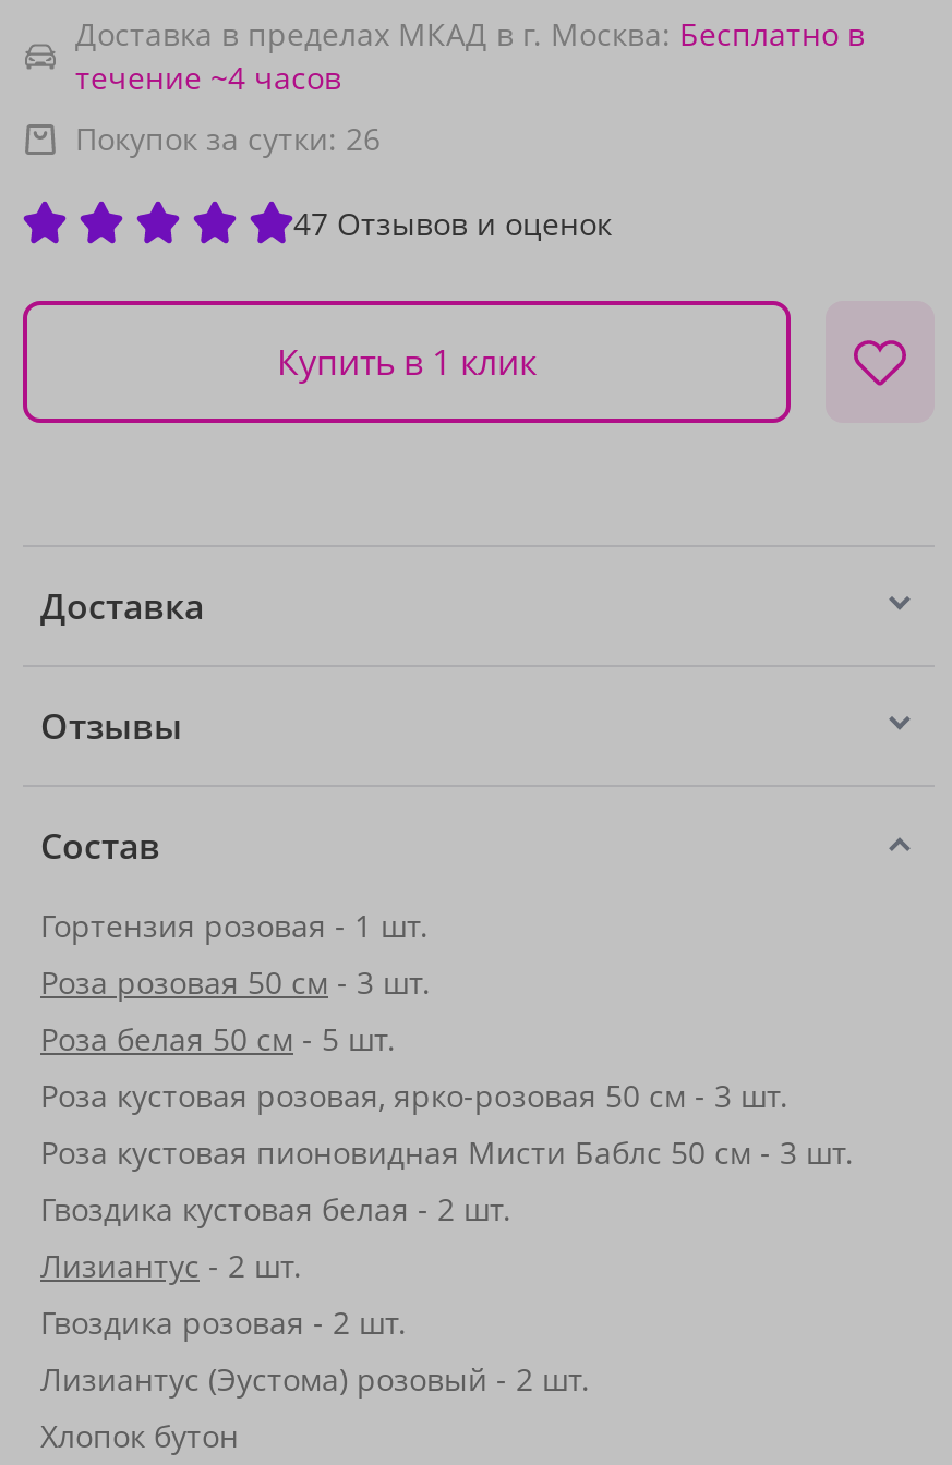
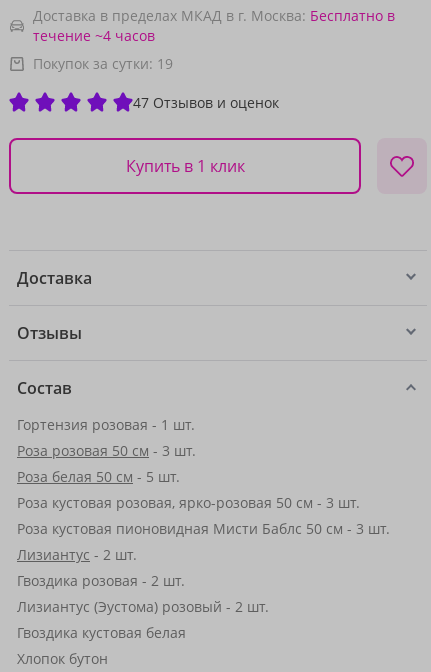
- Покупок за сутки: 26
+ Покупок за сутки: 19

- Гвоздика кустовая белая - 2 шт.

moved up: Лизиантус - 2 шт. | Гвоздика розовая - 2 шт. | Лизиантус (Эустома) розовый - 2 шт.

+ Гвоздика кустовая белая
